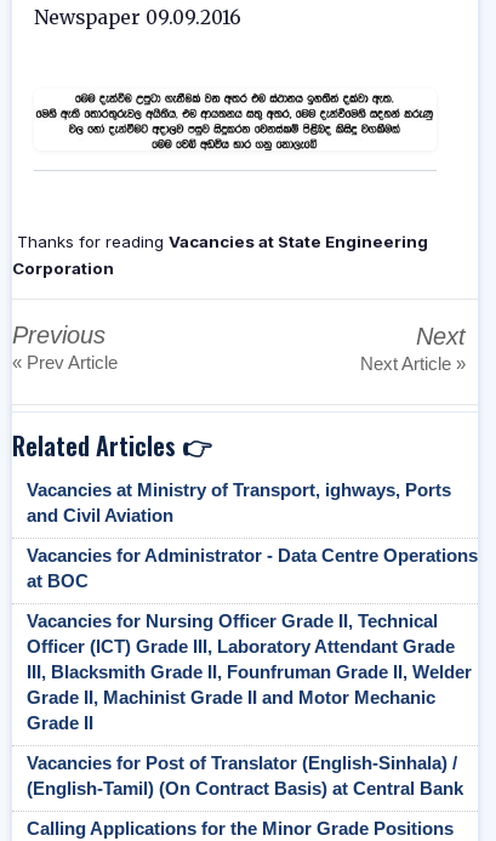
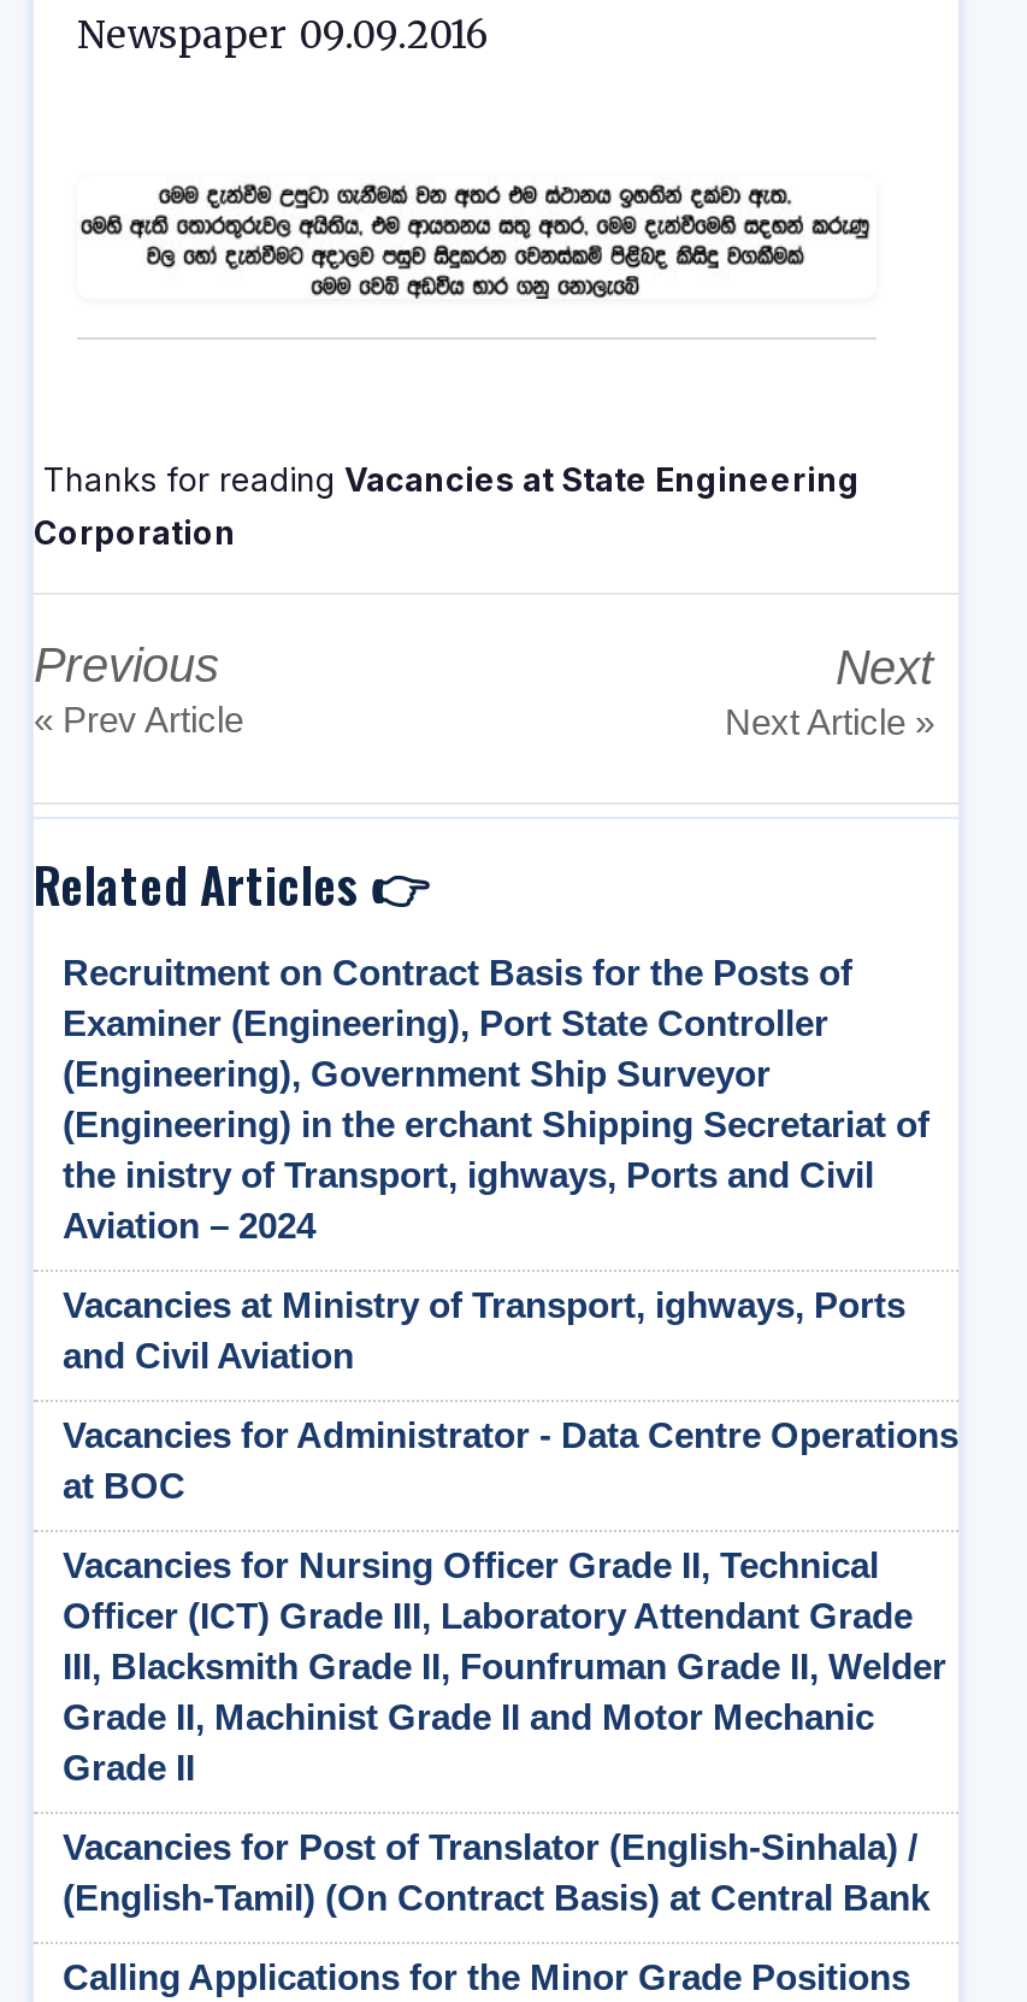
+ Recruitment on Contract Basis for the Posts of
+ Examiner (Engineering), Port State Controller
+ (Engineering), Government Ship Surveyor
+ (Engineering) in the erchant Shipping Secretariat of
+ the inistry of Transport, ighways, Ports and Civil
+ Aviation – 2024
